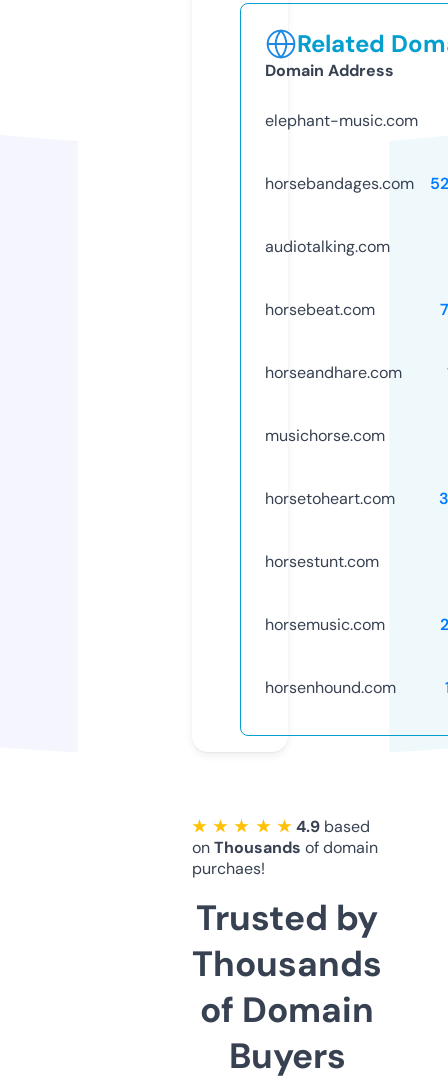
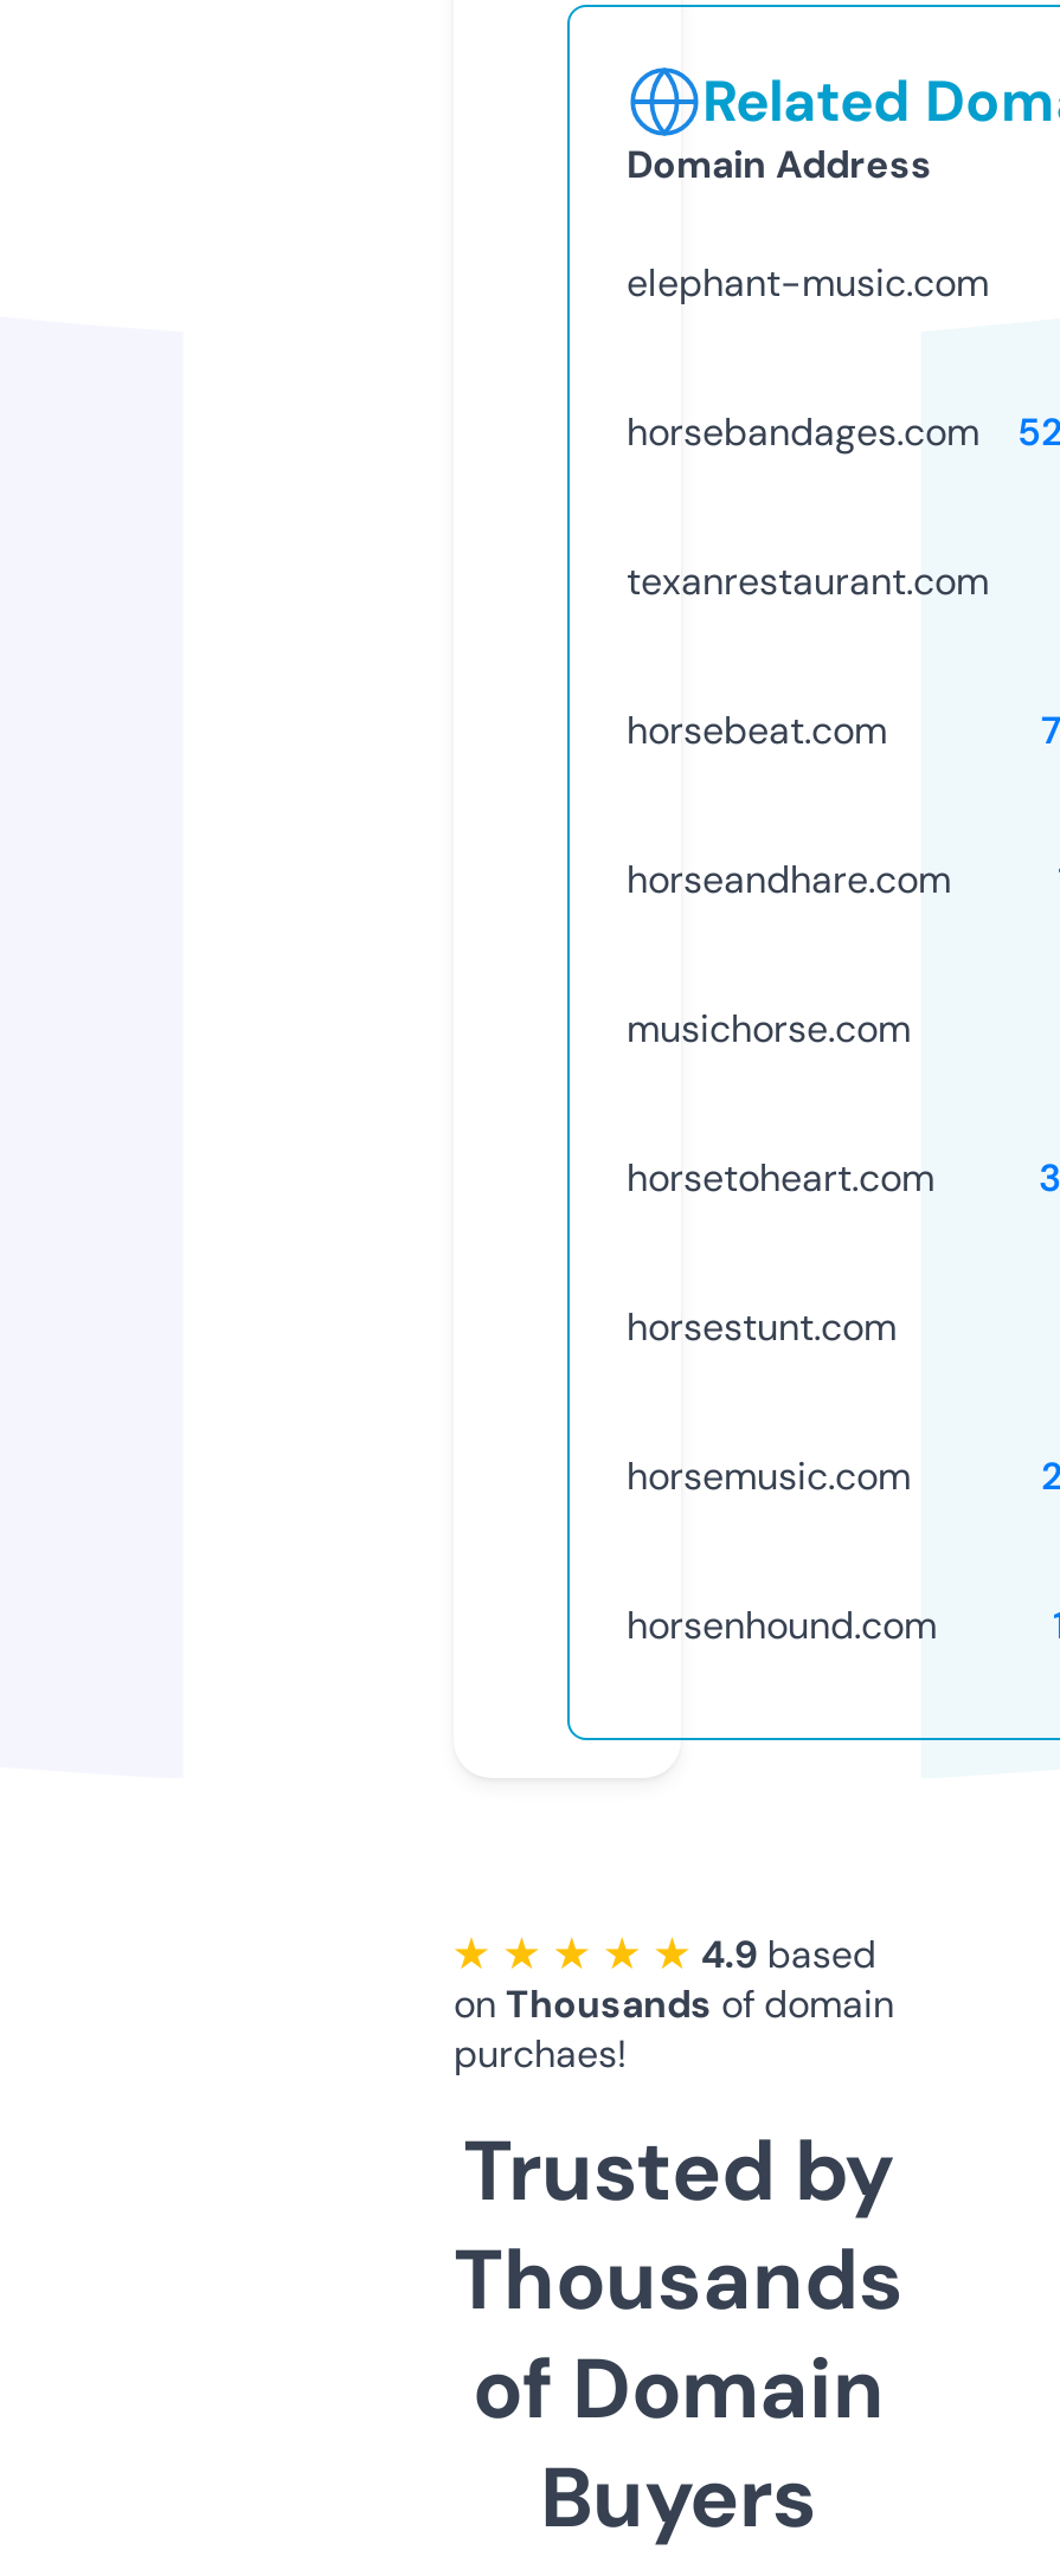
- audiotalking.com
+ texanrestaurant.com
